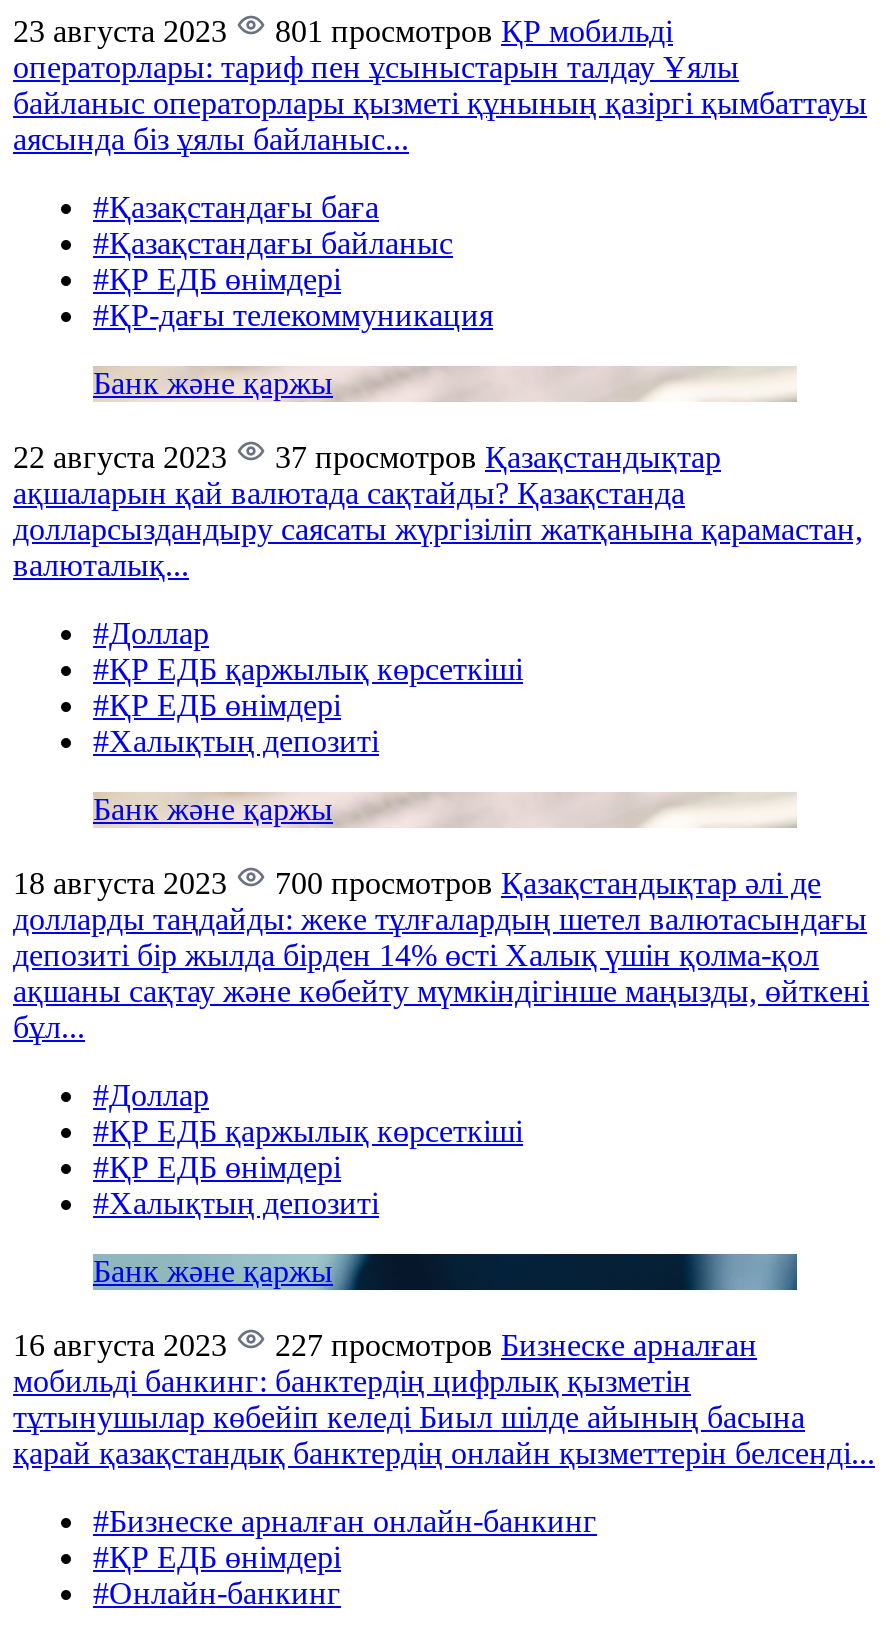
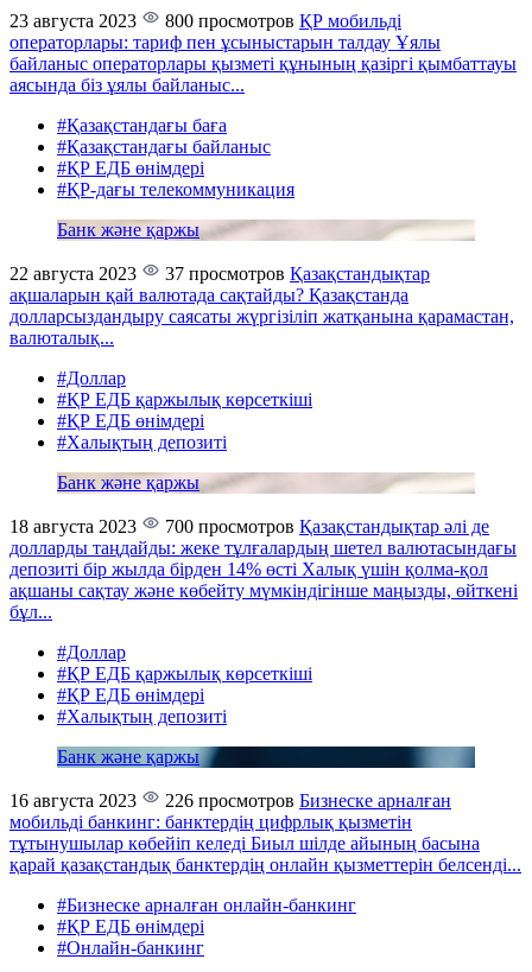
- 801 просмотров ҚР мобильді
+ 800 просмотров ҚР мобильді

- 227 просмотров Бизнеске арналған
+ 226 просмотров Бизнеске арналған
